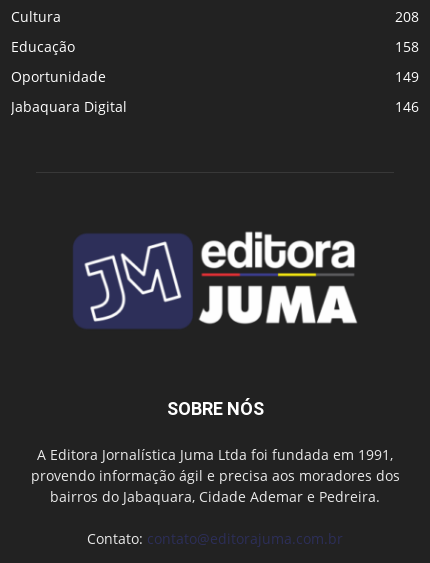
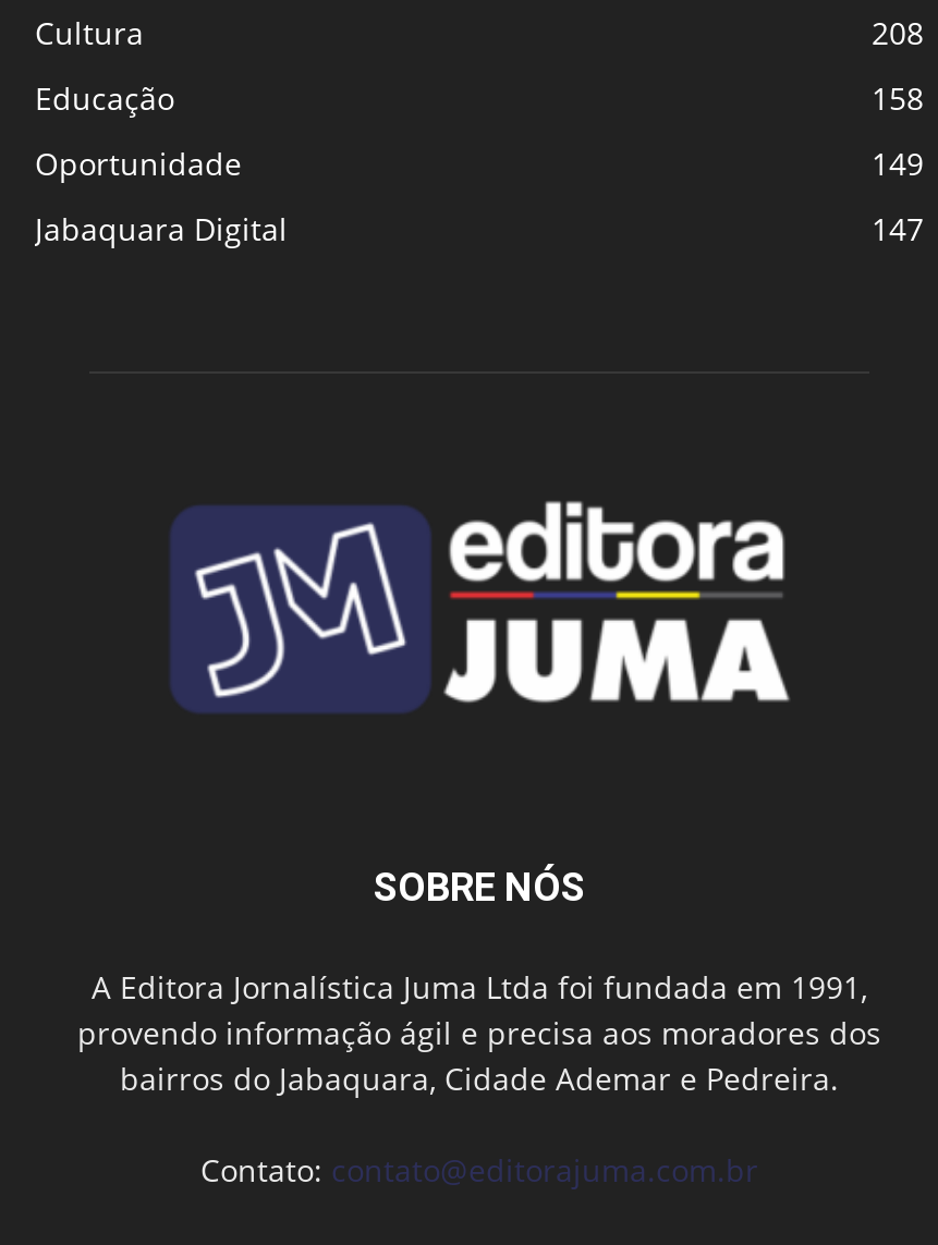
- 146
+ 147
